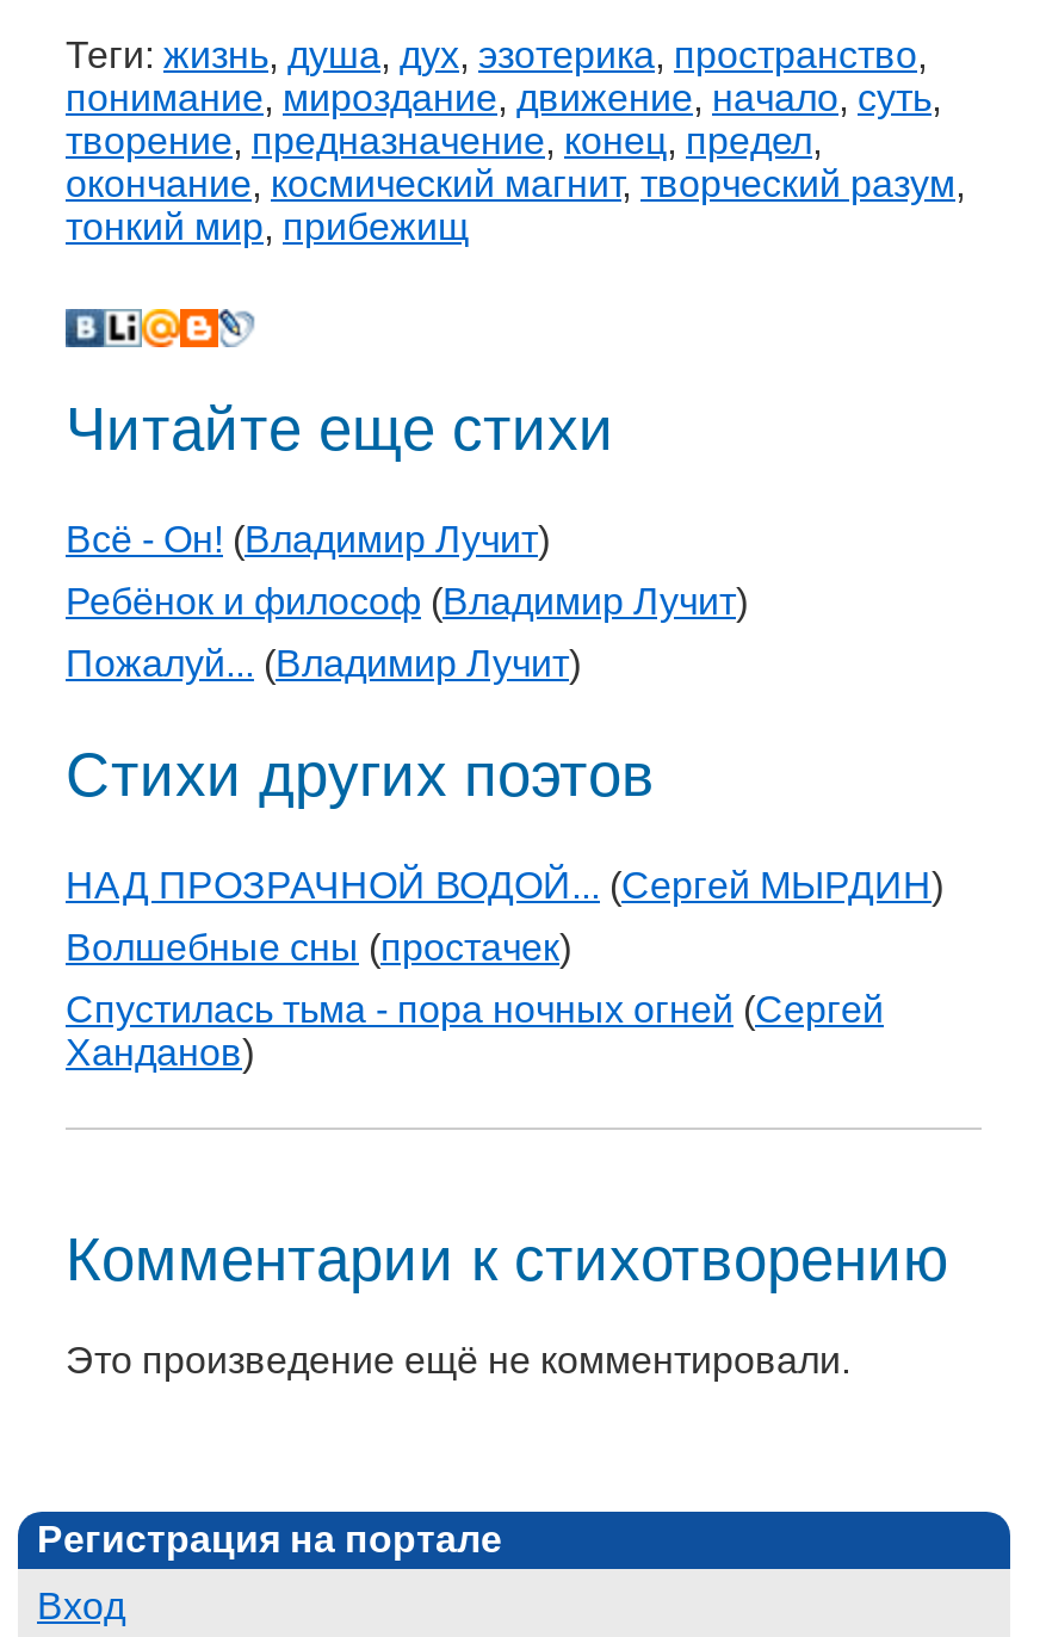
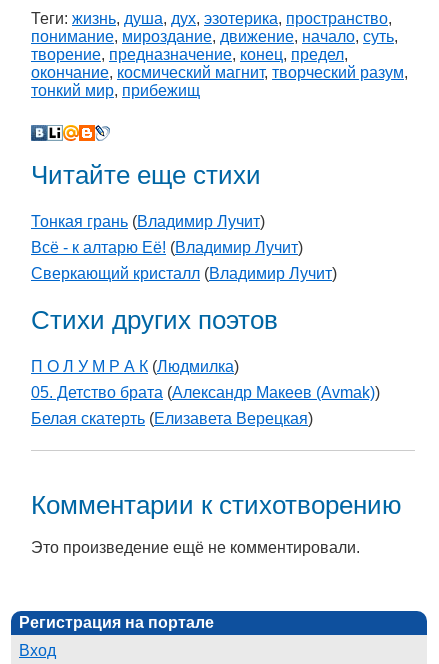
- Всё - Он! (Владимир Лучит)
+ Тонкая грань (Владимир Лучит)

- Ребёнок и философ (Владимир Лучит)
+ Всё - к алтарю Её! (Владимир Лучит)

- Пожалуй... (Владимир Лучит)
+ Сверкающий кристалл (Владимир Лучит)

- НАД ПРОЗРАЧНОЙ ВОДОЙ... (Сергей МЫРДИН)
+ П О Л У М Р А К (Людмилка)

- Волшебные сны (простачек)
+ 05. Детство брата (Александр Макеев (Avmak))

- Спустилась тьма - пора ночных огней (Сергей
- Ханданов)
+ Белая скатерть (Елизавета Верецкая)
